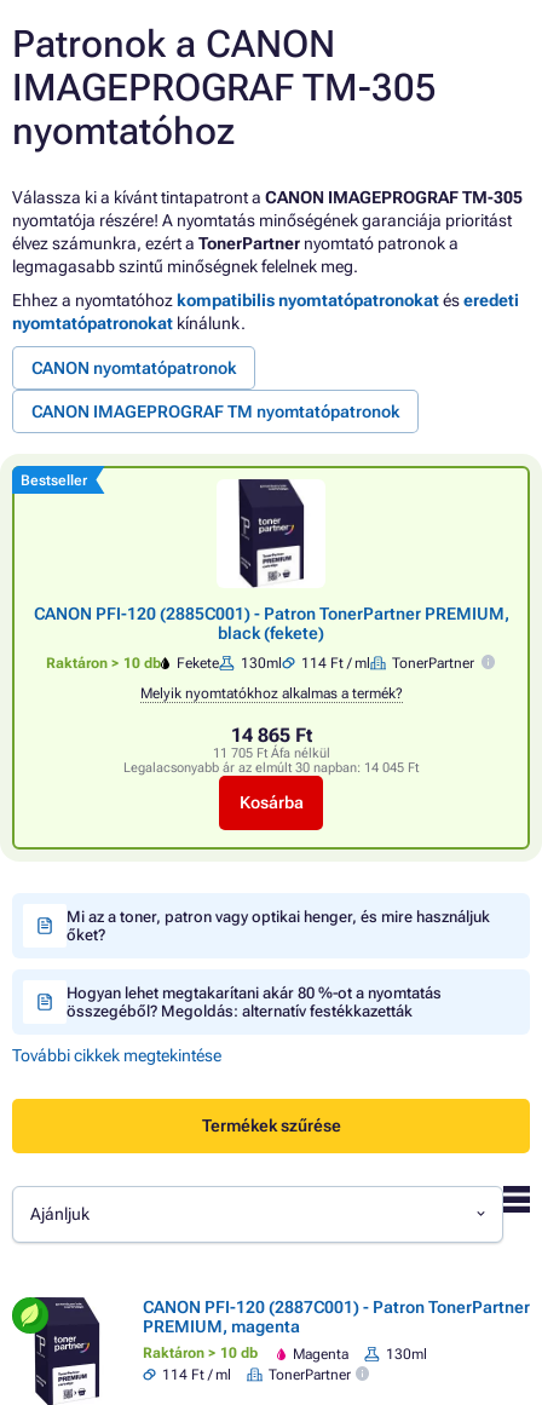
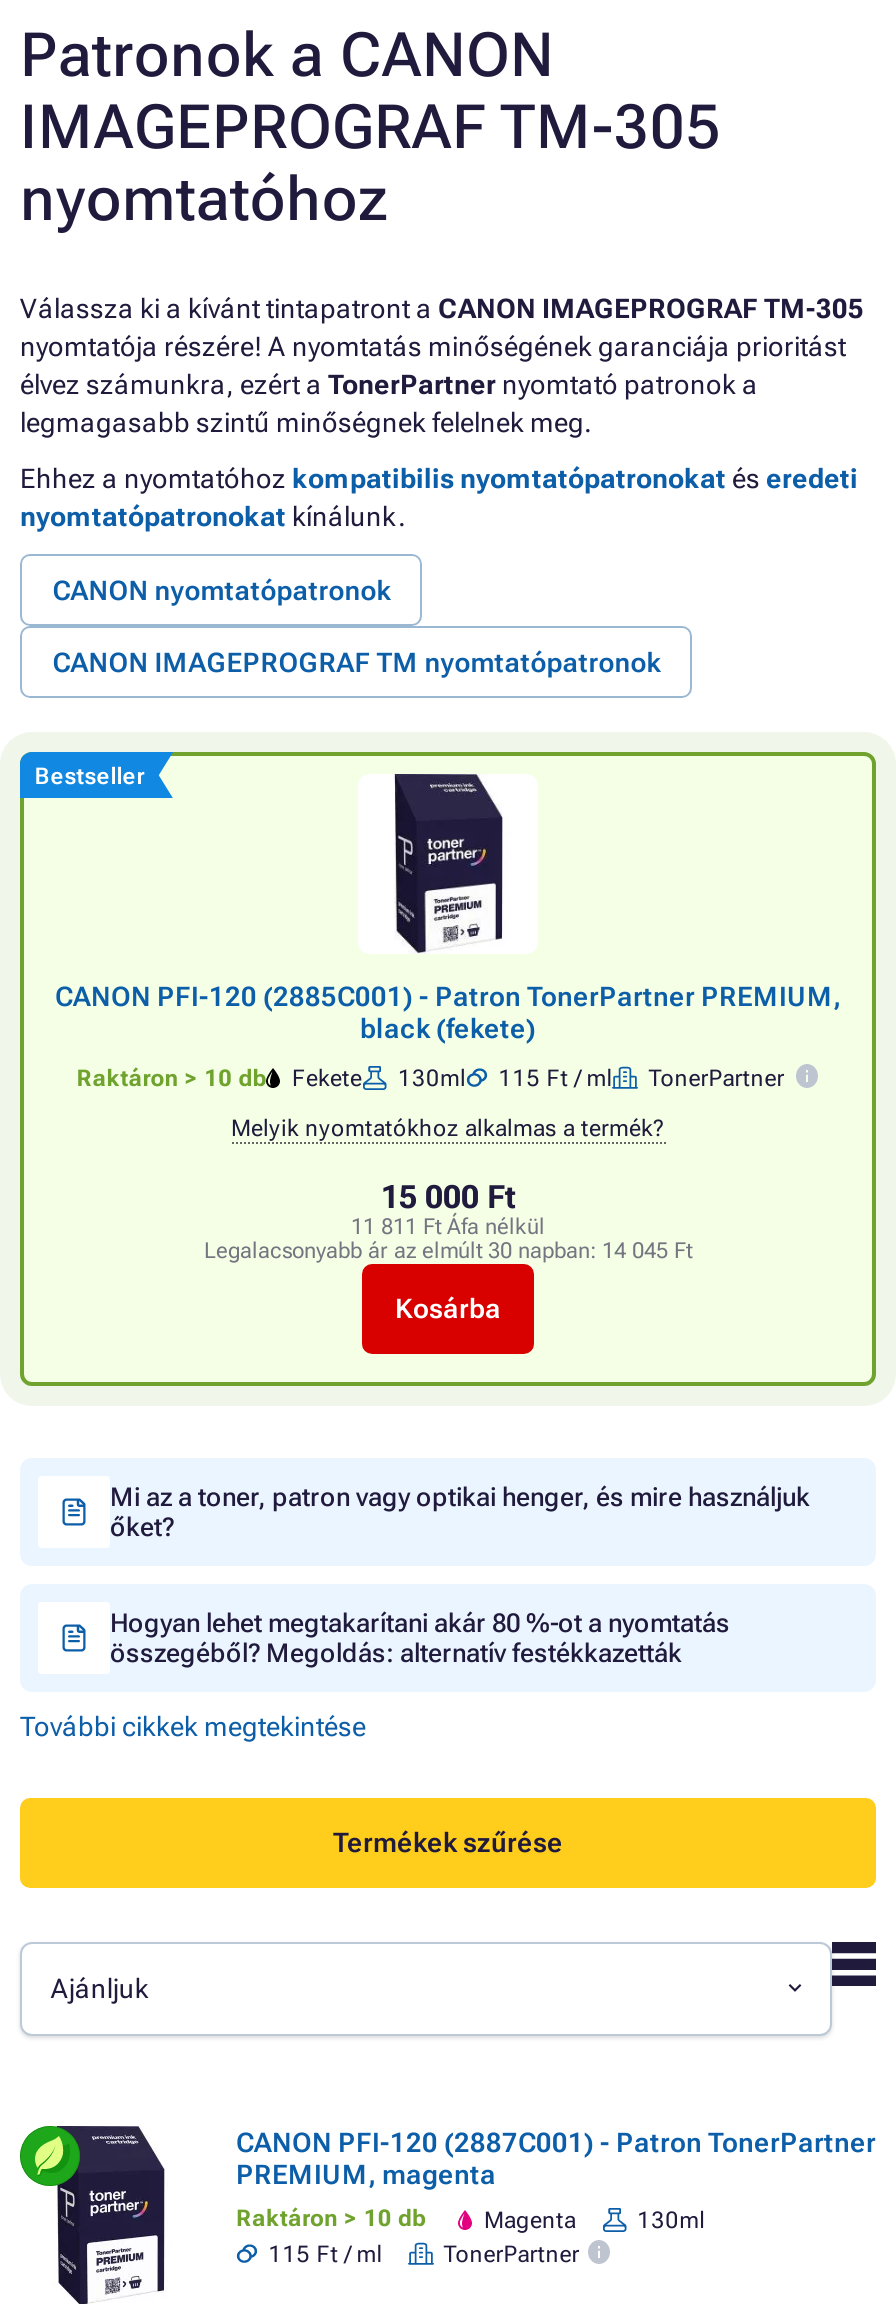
- Raktáron > 10 db Fekete 130ml 114 Ft / ml TonerPartner
+ Raktáron > 10 db Fekete 130ml 115 Ft / ml TonerPartner

- 14 865 Ft
+ 15 000 Ft

- 11 705 Ft Áfa nélkül
+ 11 811 Ft Áfa nélkül

- 114 Ft / ml
+ 115 Ft / ml
